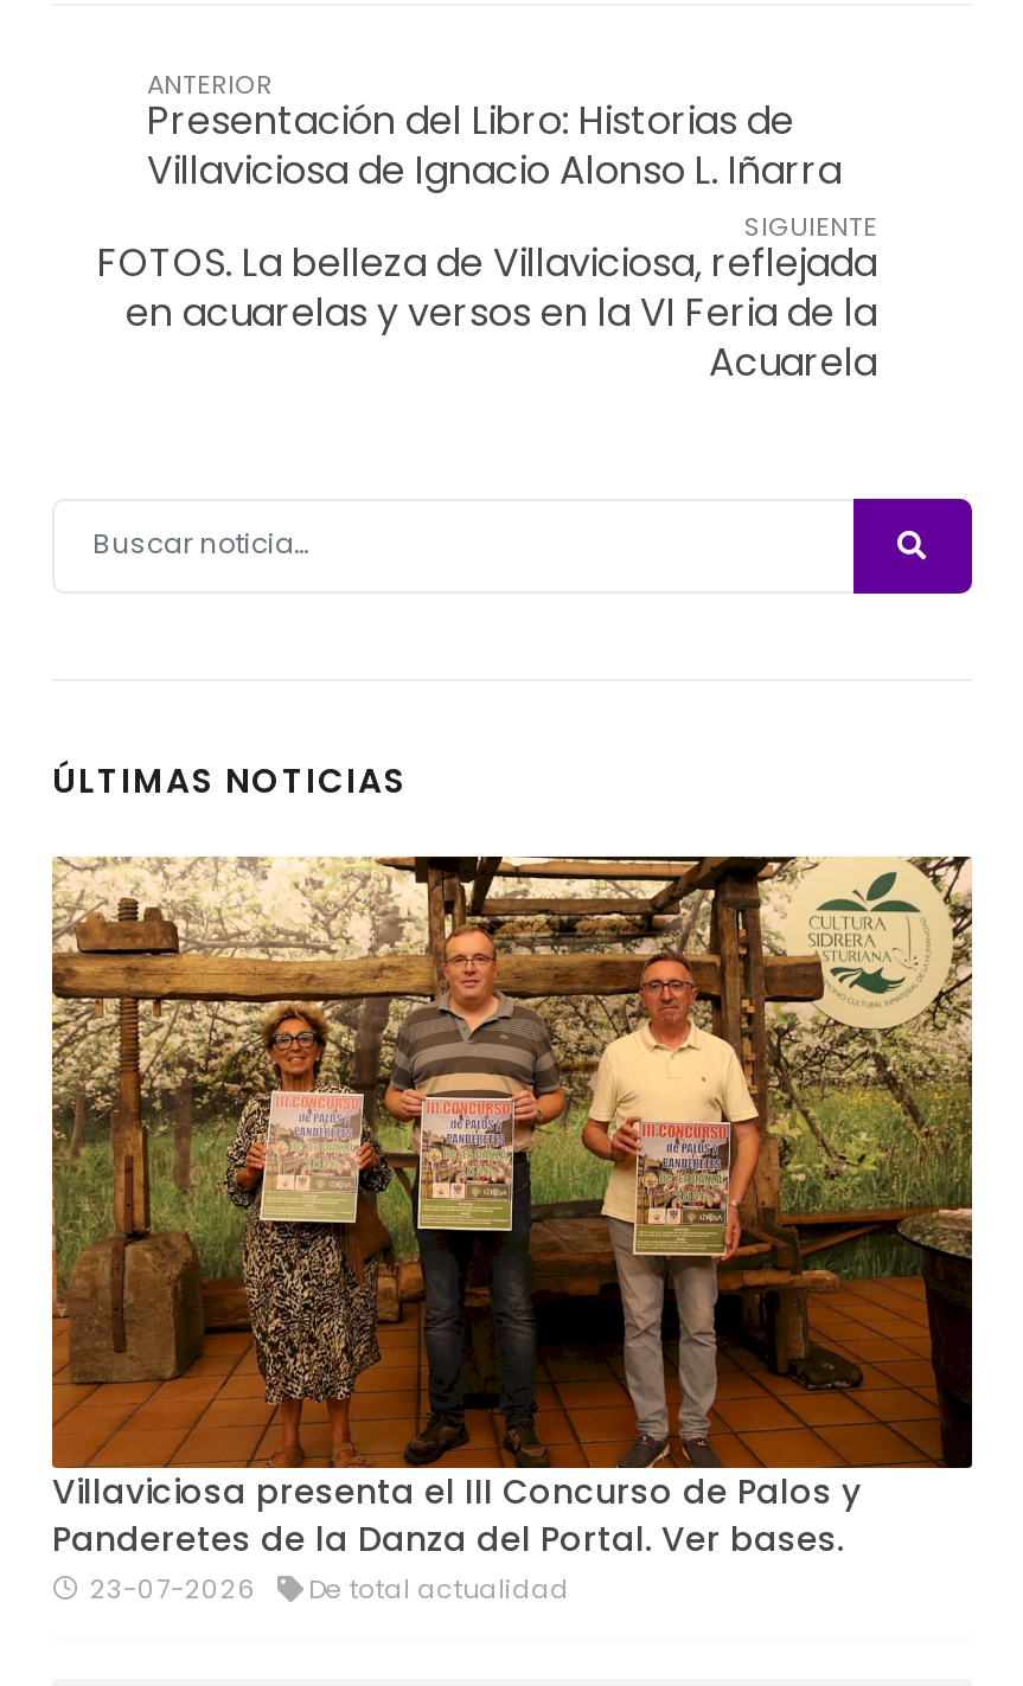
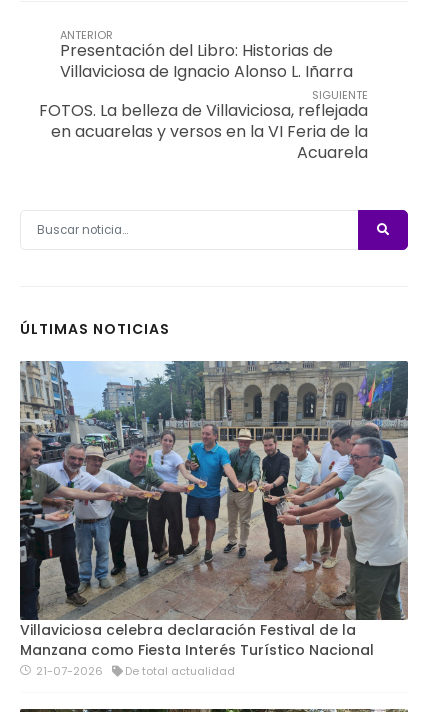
- [image]
- Villaviciosa presenta el III Concurso de Palos y
- Panderetes de la Danza del Portal. Ver bases.
- 23-07-2026
+ [image]
+ Villaviciosa celebra declaración Festival de la
+ Manzana como Fiesta Interés Turístico Nacional
+ 21-07-2026
